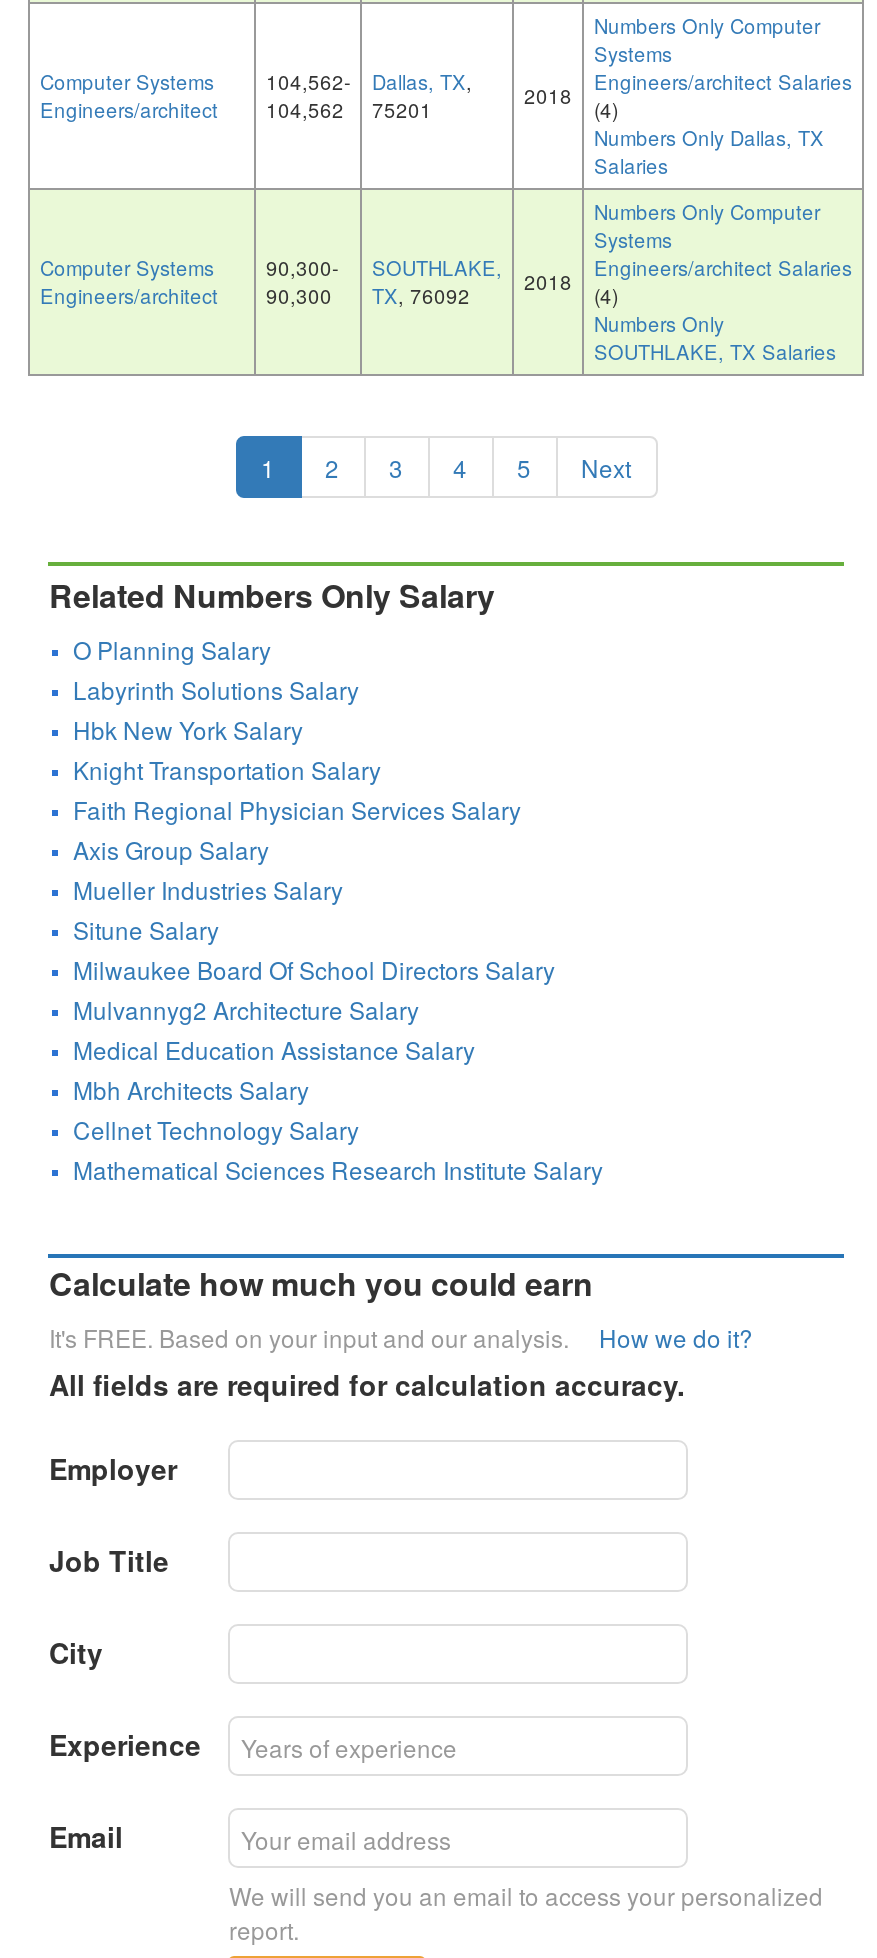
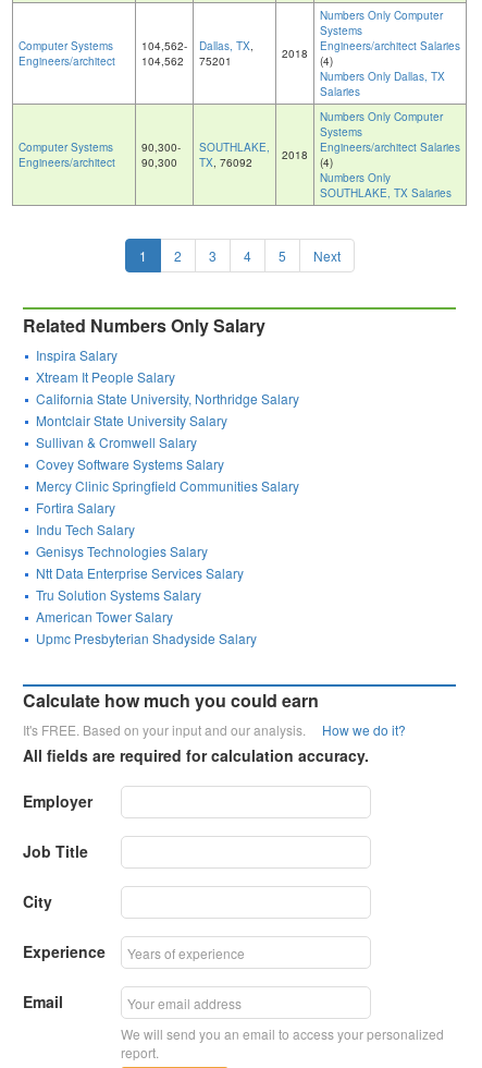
- O Planning Salary
- Labyrinth Solutions Salary
- Hbk New York Salary
- Knight Transportation Salary
- Faith Regional Physician Services Salary
- Axis Group Salary
- Mueller Industries Salary
- Situne Salary
- Milwaukee Board Of School Directors Salary
- Mulvannyg2 Architecture Salary
- Medical Education Assistance Salary
- Mbh Architects Salary
- Cellnet Technology Salary
- Mathematical Sciences Research Institute Salary
+ Inspira Salary
+ Xtream It People Salary
+ California State University, Northridge Salary
+ Montclair State University Salary
+ Sullivan & Cromwell Salary
+ Covey Software Systems Salary
+ Mercy Clinic Springfield Communities Salary
+ Fortira Salary
+ Indu Tech Salary
+ Genisys Technologies Salary
+ Ntt Data Enterprise Services Salary
+ Tru Solution Systems Salary
+ American Tower Salary
+ Upmc Presbyterian Shadyside Salary
